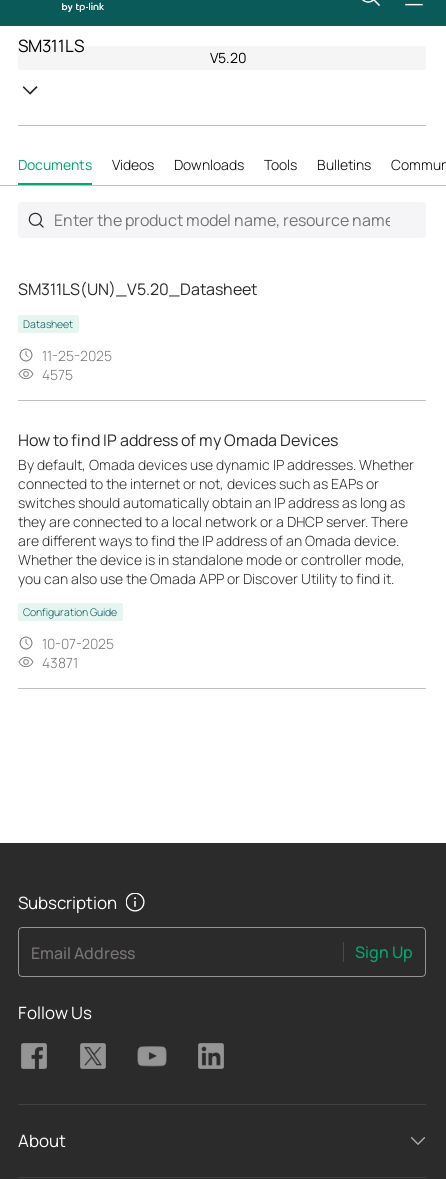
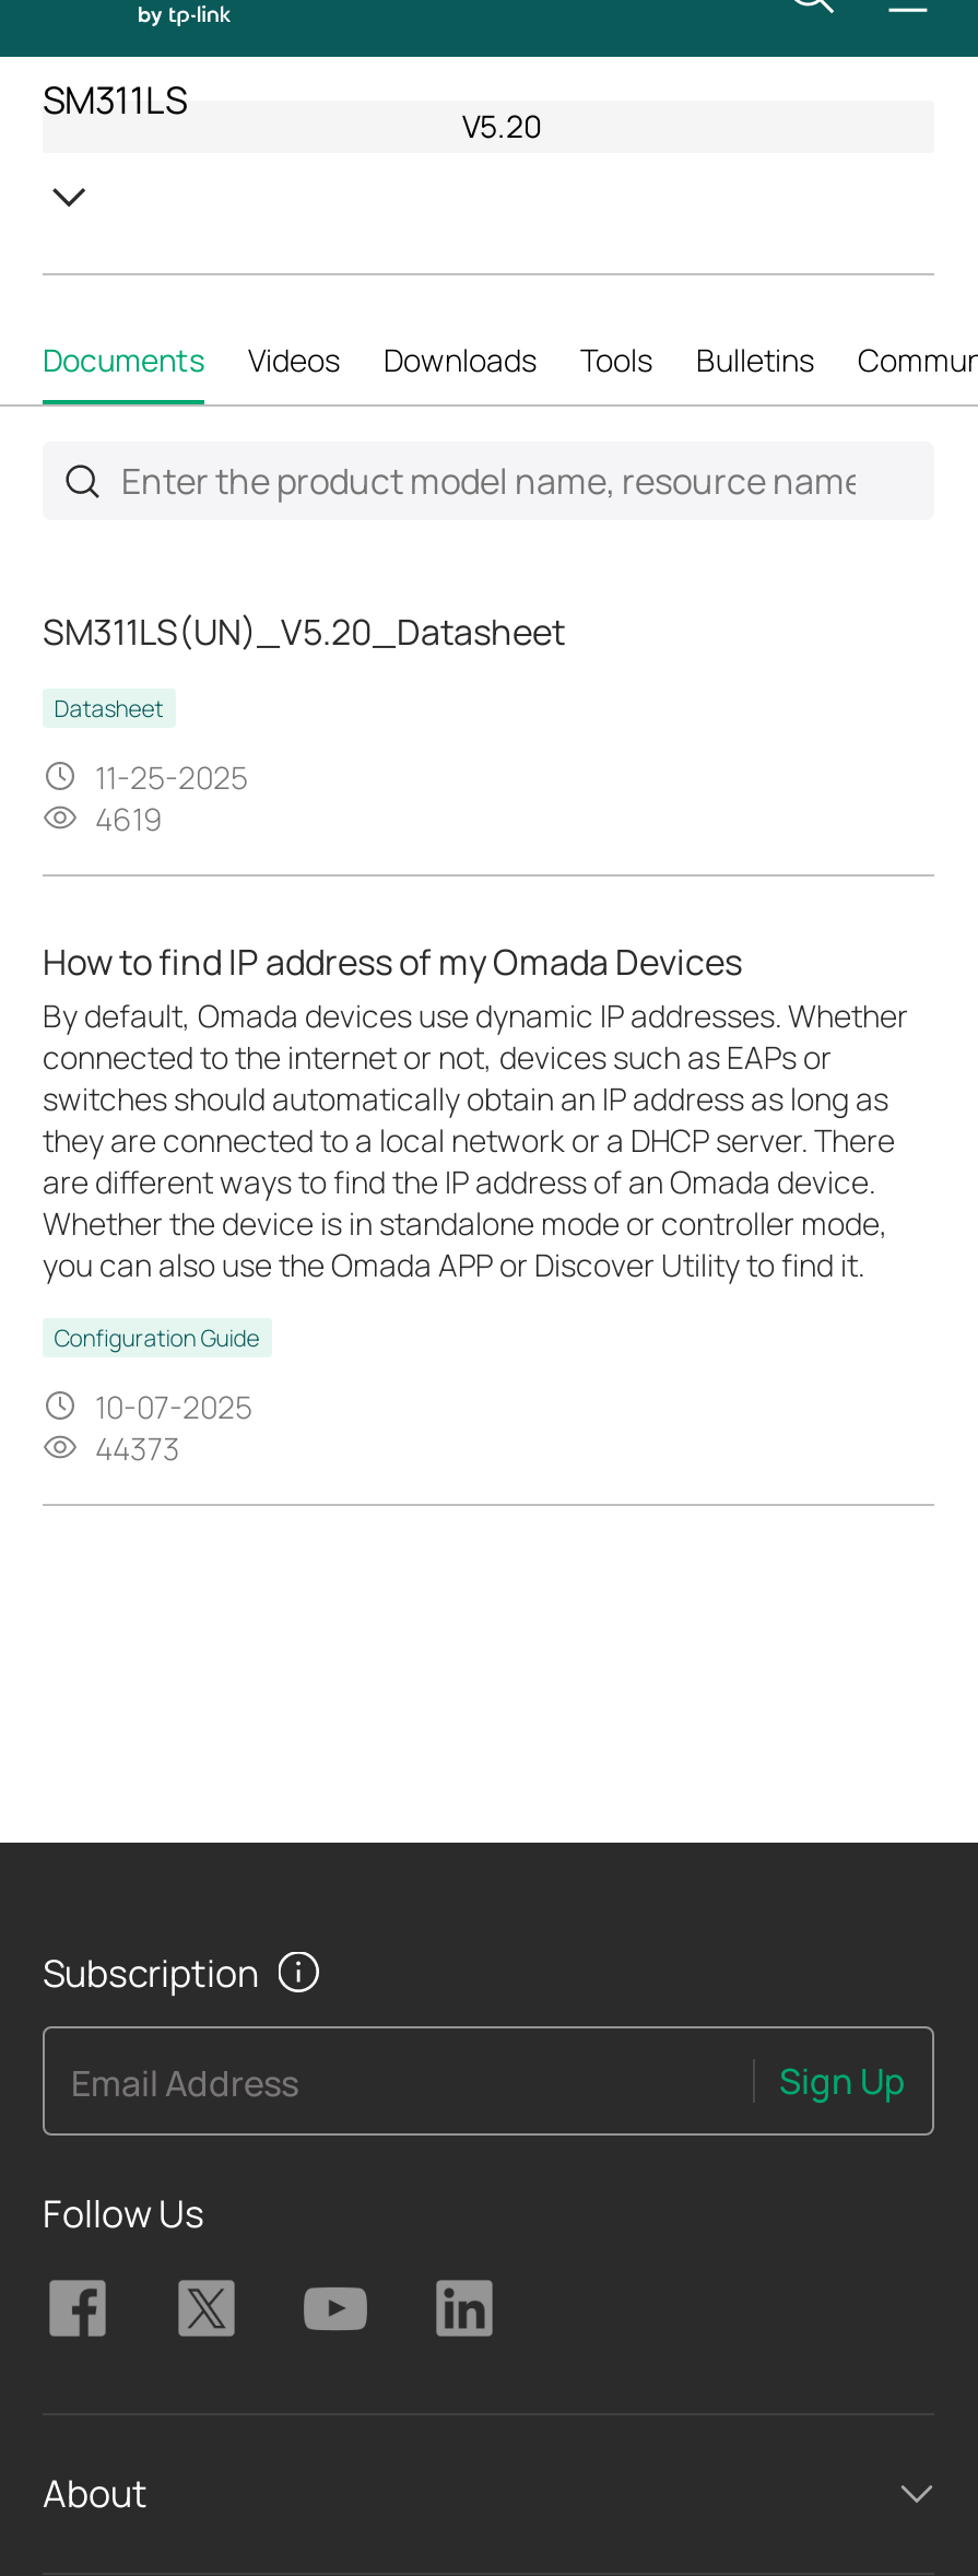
- 4575
+ 4619

- 43871
+ 44373
